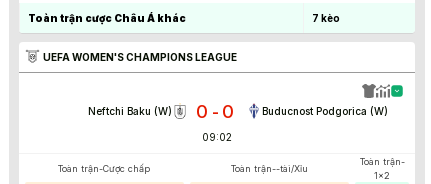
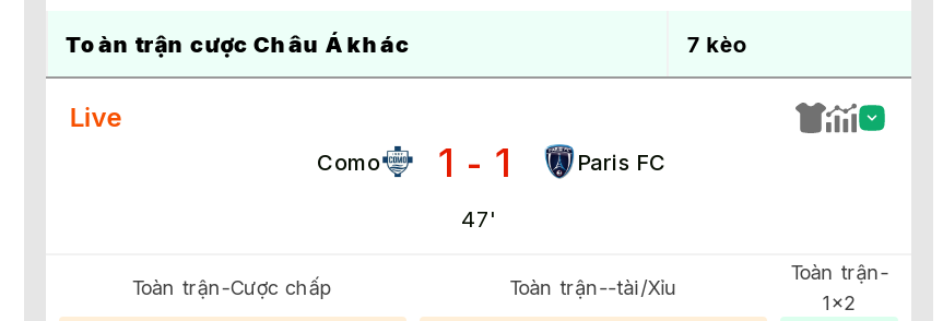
- UEFA WOMEN'S CHAMPIONS LEAGUE
+ Live

- Neftchi Baku (W)
- 0 - 0
- Buducnost Podgorica (W)
+ Como
+ 1 - 1
+ Paris FC

- 09:02
+ 47'
